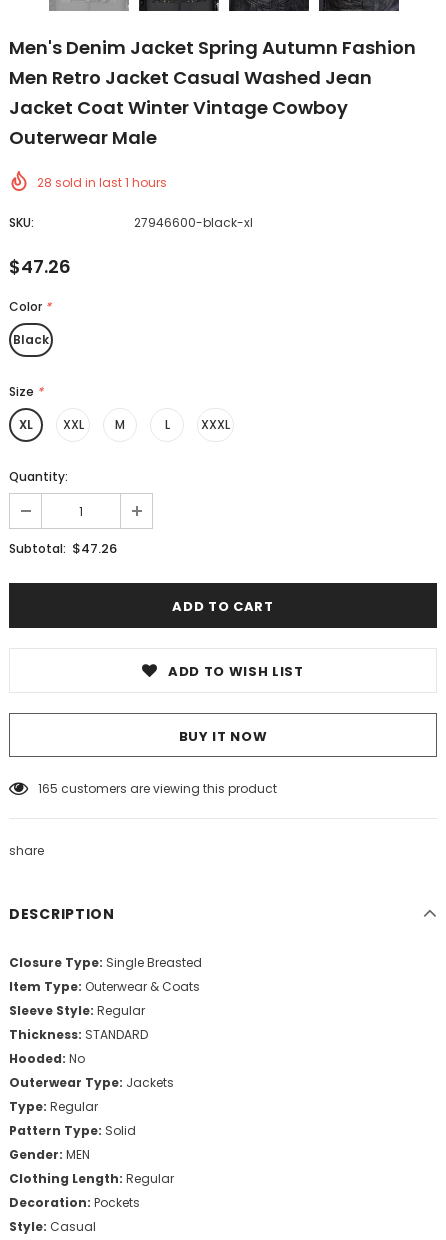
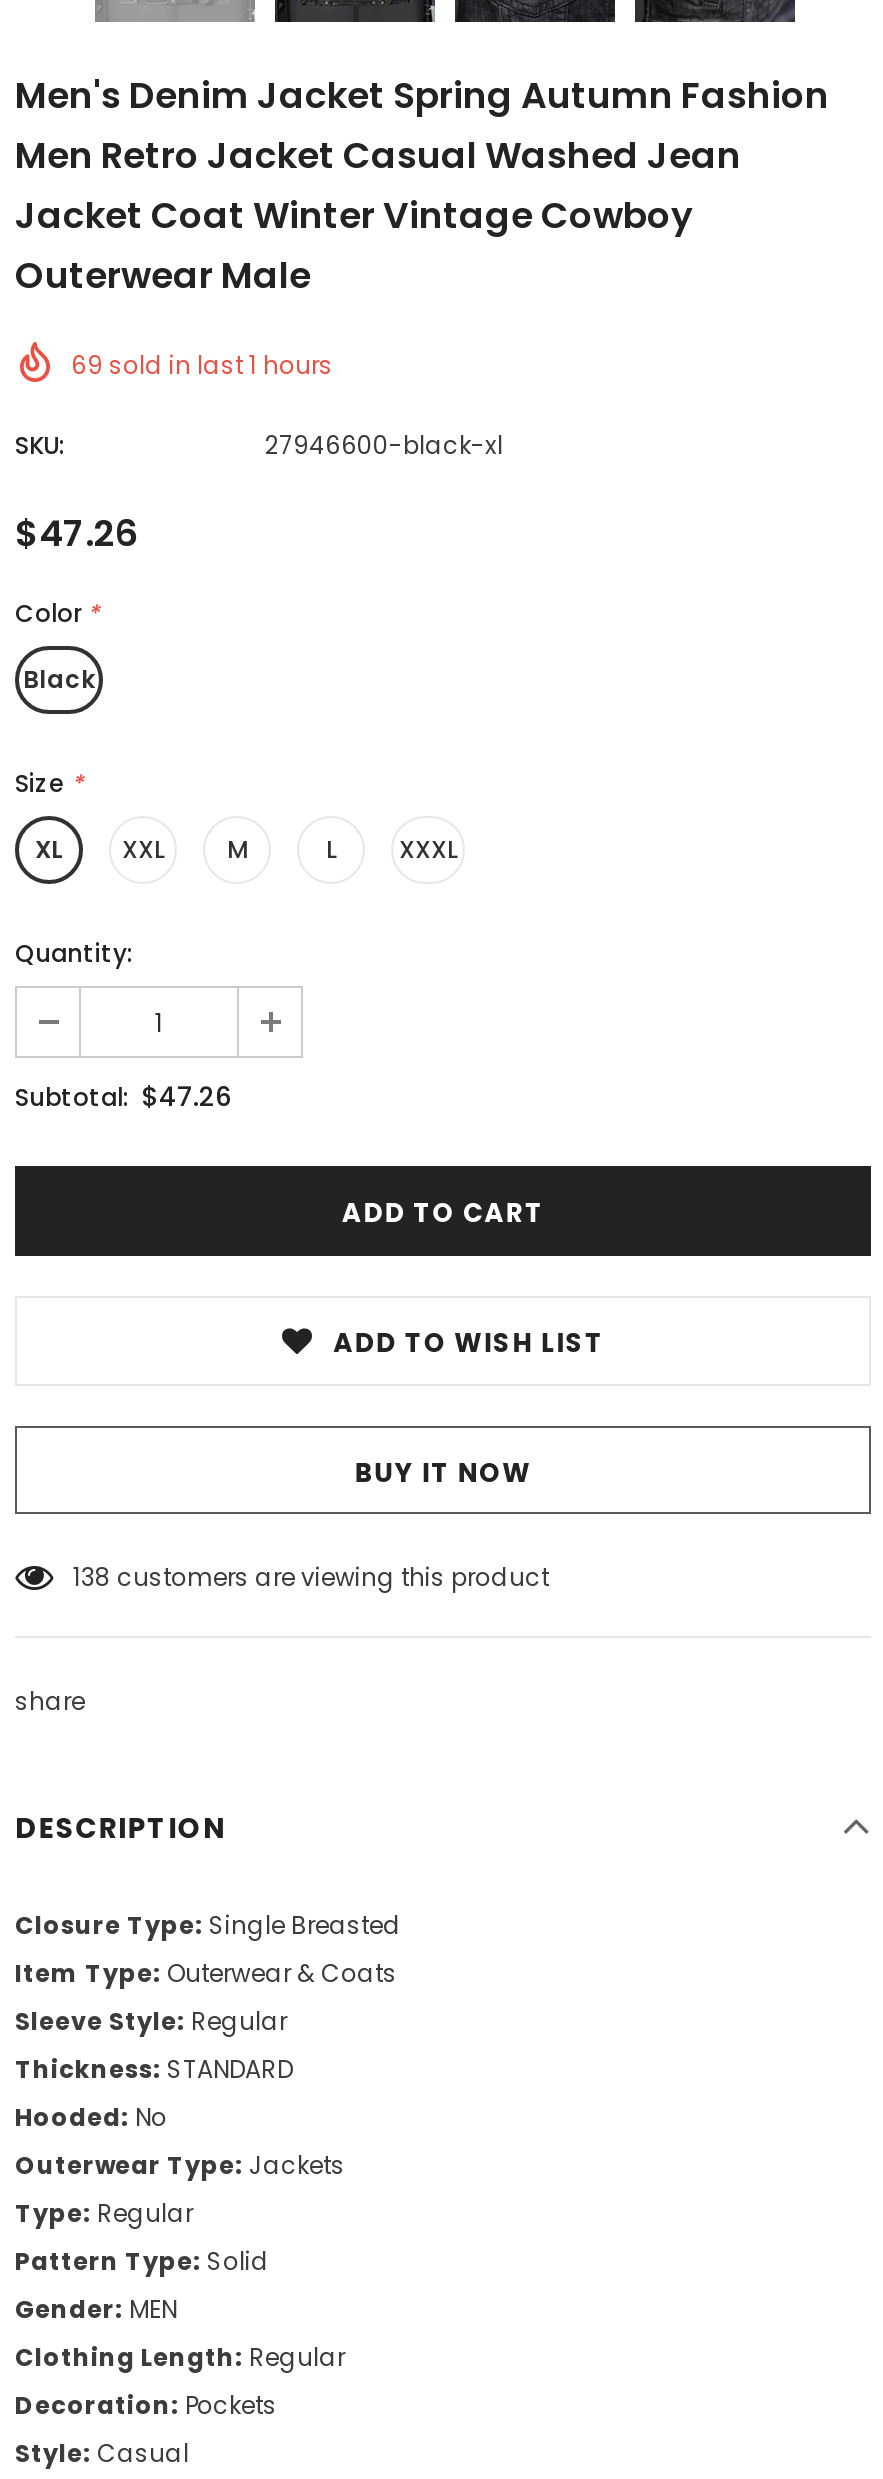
- 28 sold in last 1 hours
+ 69 sold in last 1 hours

- 165 customers are viewing this product
+ 138 customers are viewing this product
